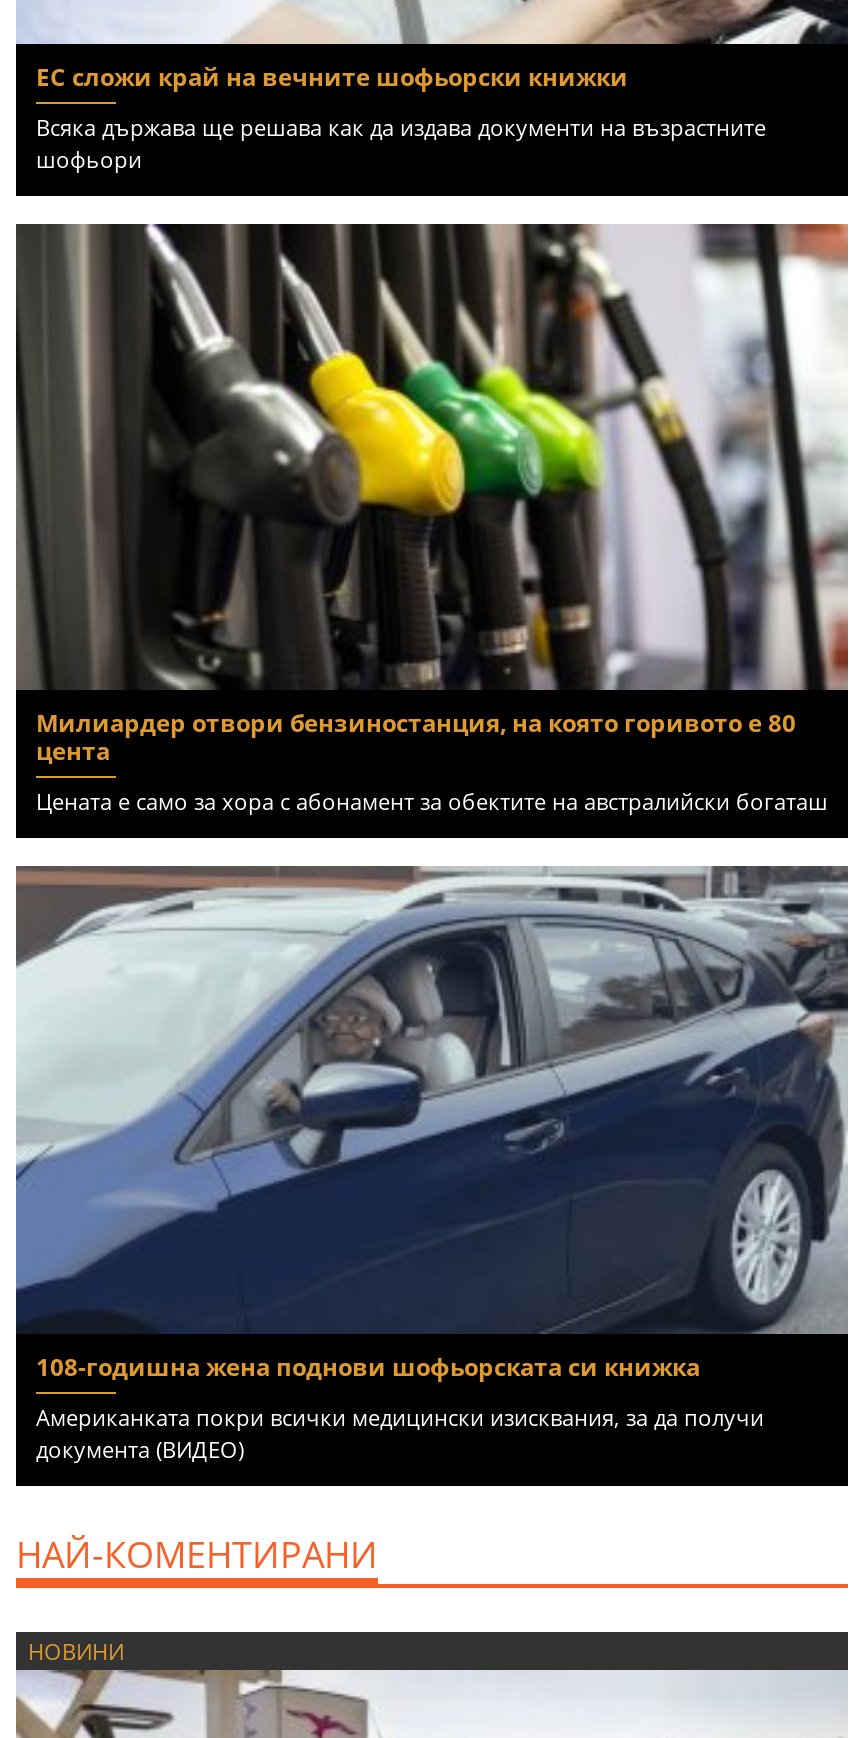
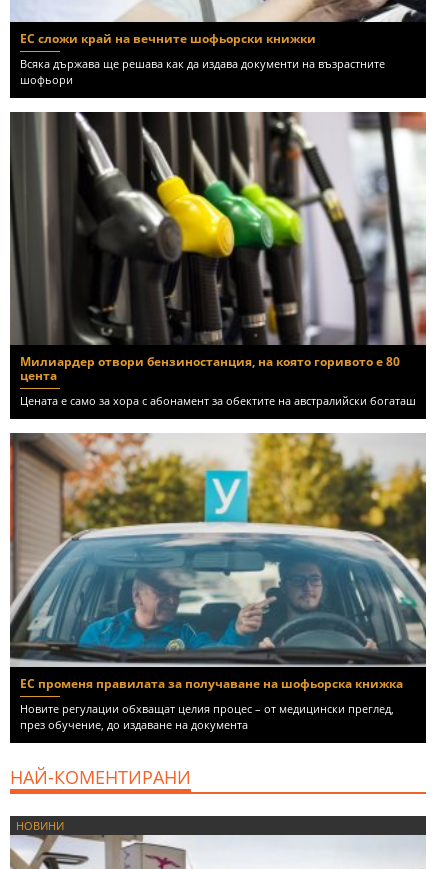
- [image]
- 108-годишна жена поднови шофьорската си книжка
+ [image]
+ ЕС променя правилата за получаване на шофьорска книжка

- Американката покри всички медицински изисквания, за да получи
- документа (ВИДЕО)
+ Новите регулации обхващат целия процес – от медицински преглед,
+ през обучение, до издаване на документа
